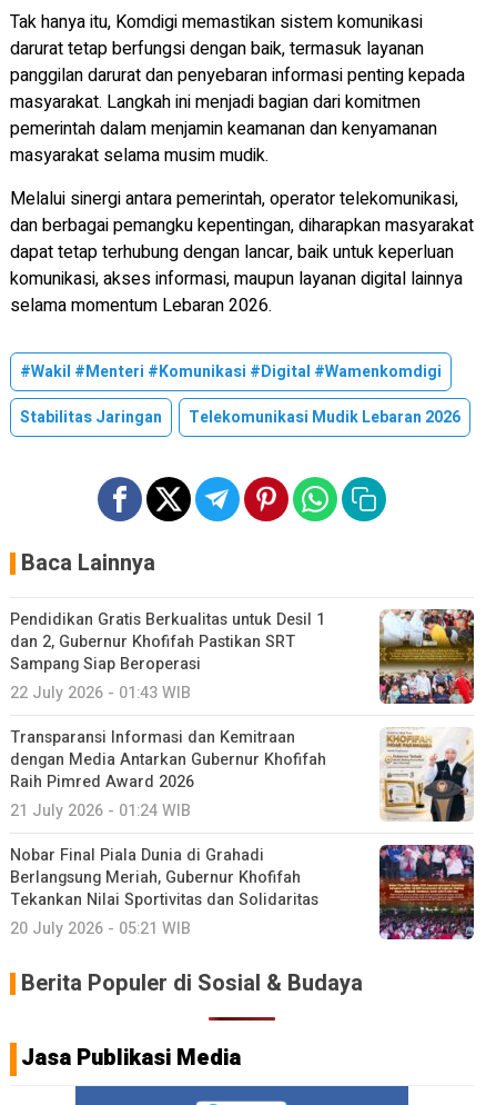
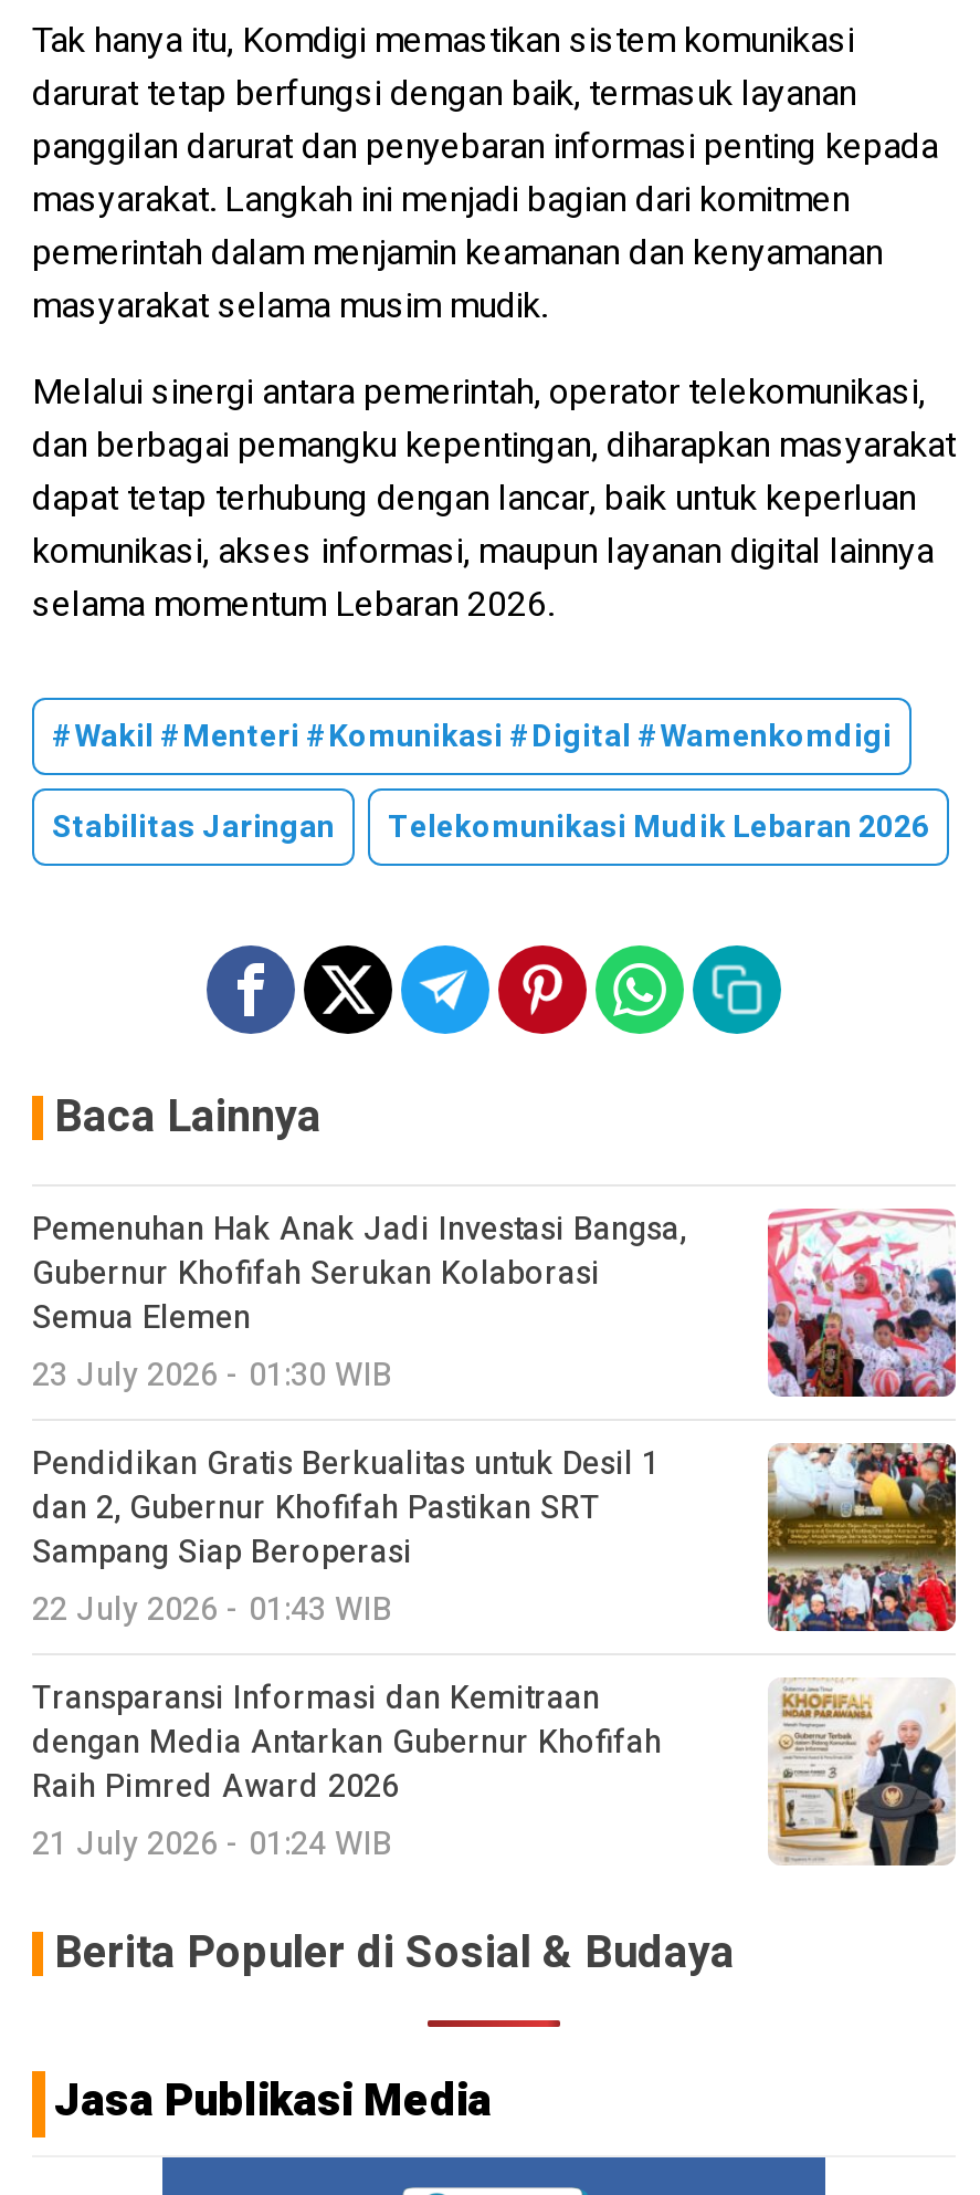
+ [image]
+ Pemenuhan Hak Anak Jadi Investasi Bangsa,
+ Gubernur Khofifah Serukan Kolaborasi
+ Semua Elemen
+ 23 July 2026 - 01:30 WIB

moved down: Pendidikan Gratis Berkualitas untuk Desil 1 | dan 2, Gubernur Khofifah Pastikan SRT | Sampang Siap Beroperasi | 22 July 2026 - 01:43 WIB | Transparansi Informasi dan Kemitraan | dengan Media Antarkan Gubernur Khofifah | Raih Pimred Award 2026 | 21 July 2026 - 01:24 WIB

- Nobar Final Piala Dunia di Grahadi
- Berlangsung Meriah, Gubernur Khofifah
- Tekankan Nilai Sportivitas dan Solidaritas
- 20 July 2026 - 05:21 WIB

- [image]
